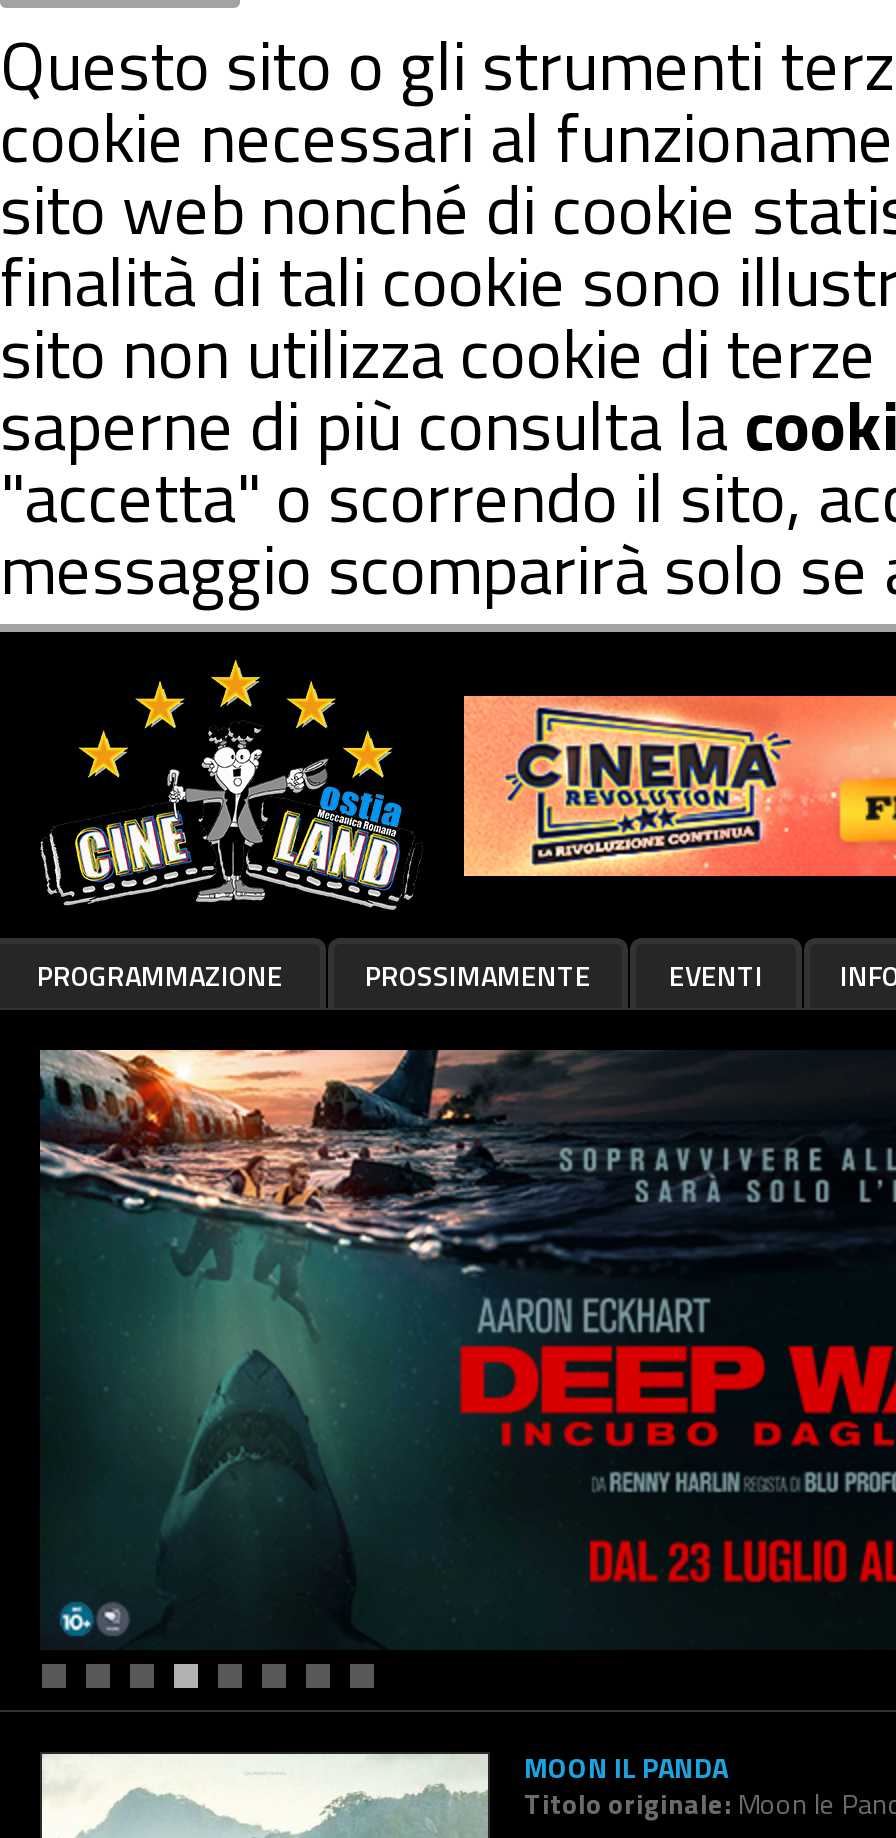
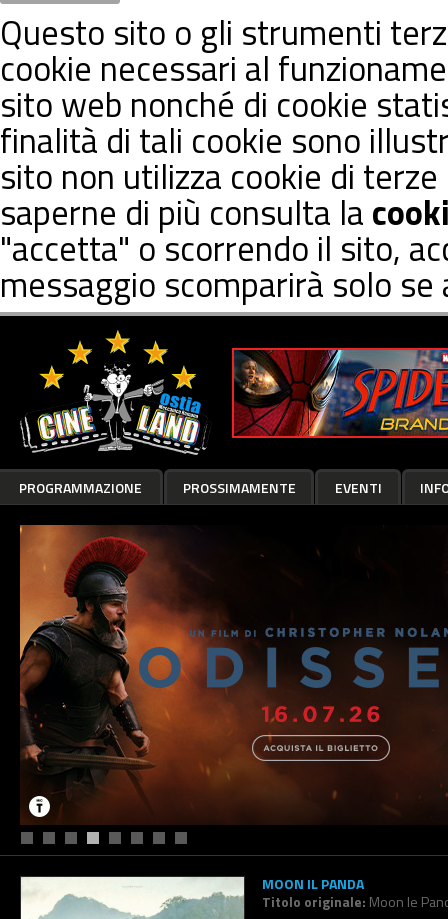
- [image]
+ [image]

- [image]
+ [image]
